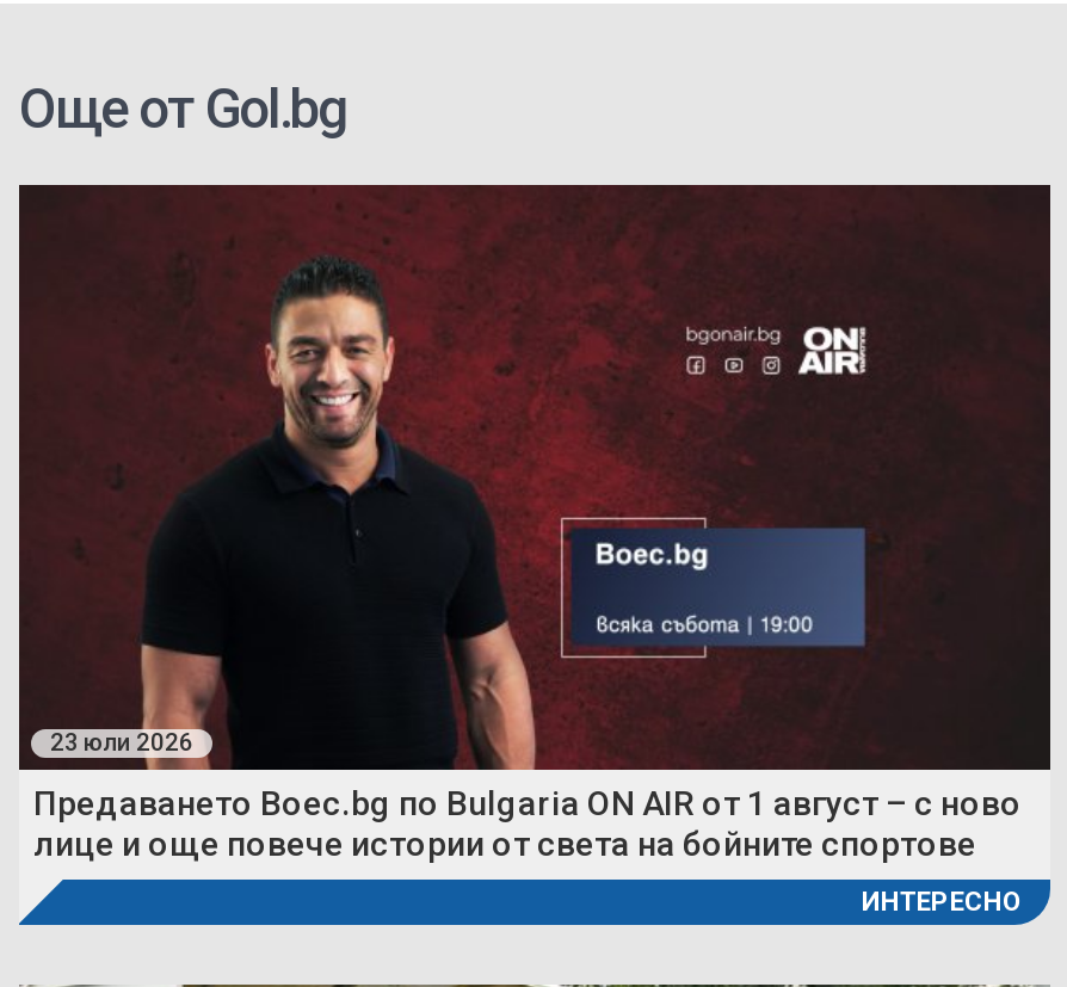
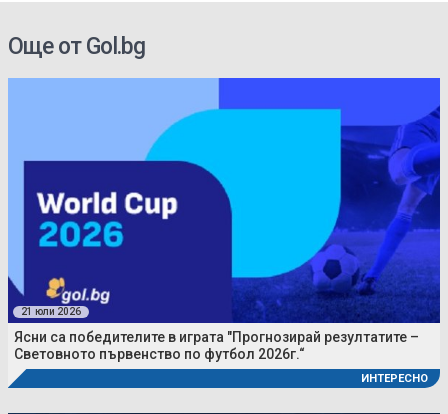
- [image]
- 23 юли 2026
+ [image]
+ 21 юли 2026

- Предаването Boec.bg по Bulgaria ON AIR от 1 август – с ново
- лице и още повече истории от света на бойните спортове
+ Ясни са победителите в играта "Прогнозирай резултатите –
+ Световното първенство по футбол 2026г.“
